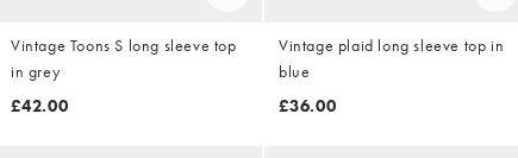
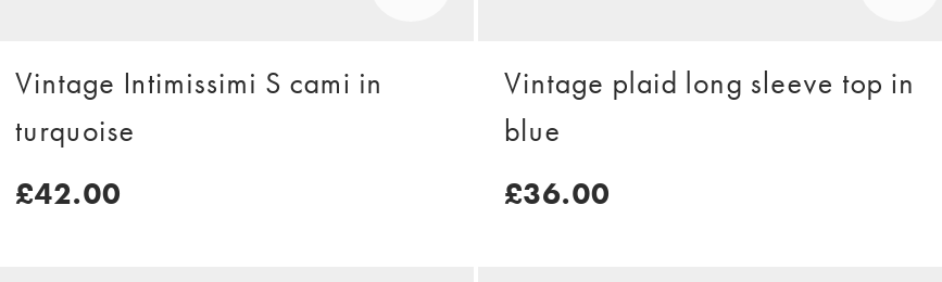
- Vintage Toons S long sleeve top
- in grey
+ Vintage Intimissimi S cami in
+ turquoise
